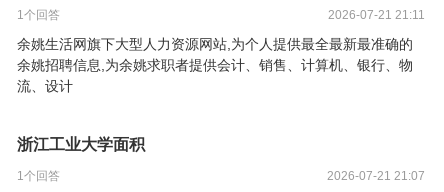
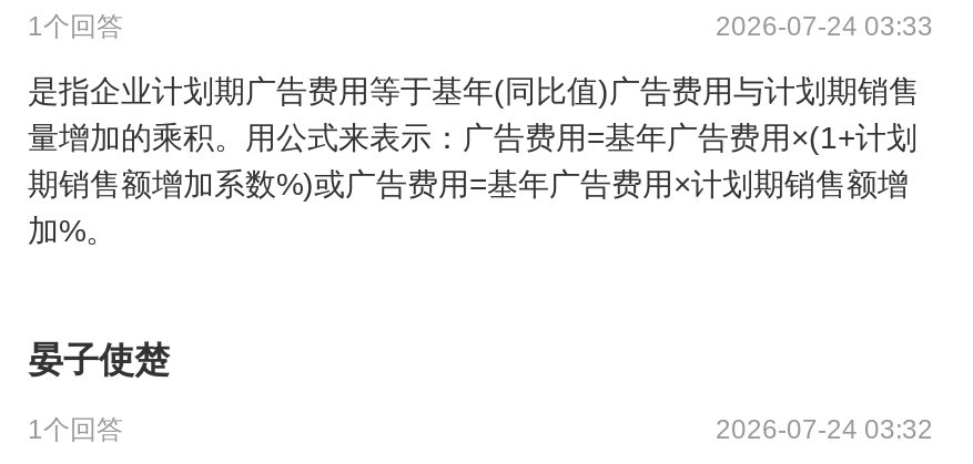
- 2026-07-21 21:11
+ 2026-07-24 03:33

- 余姚生活网旗下大型人力资源网站,为个人提供最全最新最准确的
- 余姚招聘信息,为余姚求职者提供会计、销售、计算机、银行、物
- 流、设计
+ 是指企业计划期广告费用等于基年(同比值)广告费用与计划期销售
+ 量增加的乘积。用公式来表示：广告费用=基年广告费用×(1+计划
+ 期销售额增加系数%)或广告费用=基年广告费用×计划期销售额增
+ 加%。

- 浙江工业大学面积
+ 晏子使楚

- 2026-07-21 21:07
+ 2026-07-24 03:32
